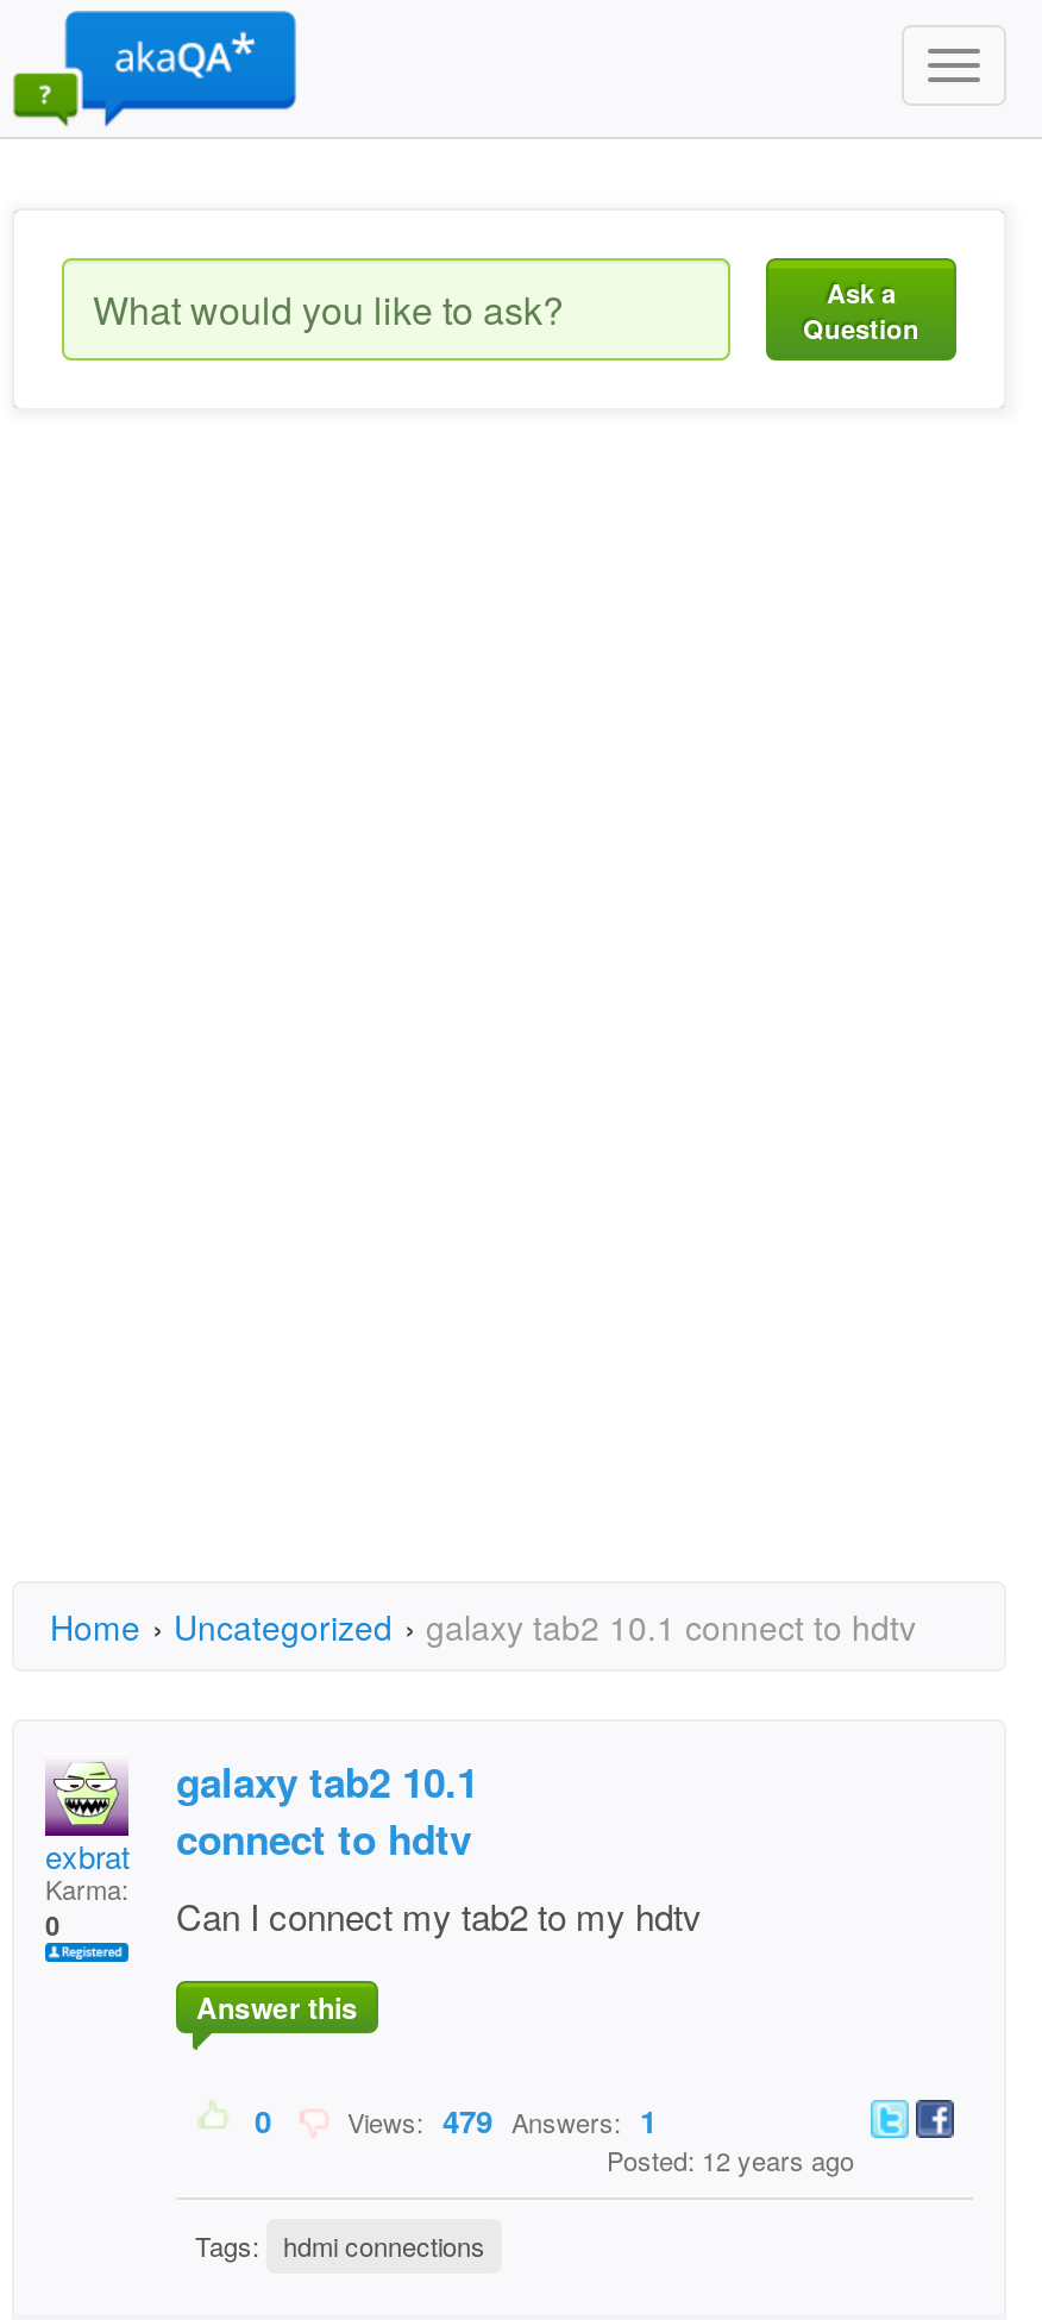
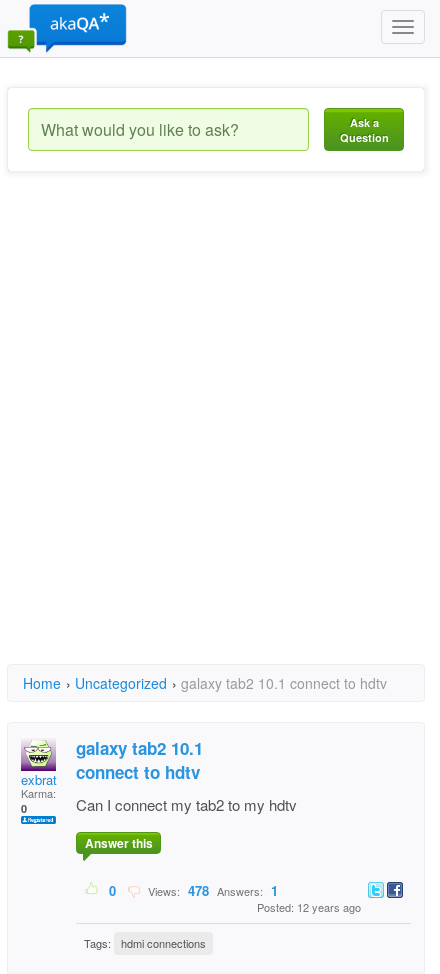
- Views: 479 Answers: 1
+ Views: 478 Answers: 1
